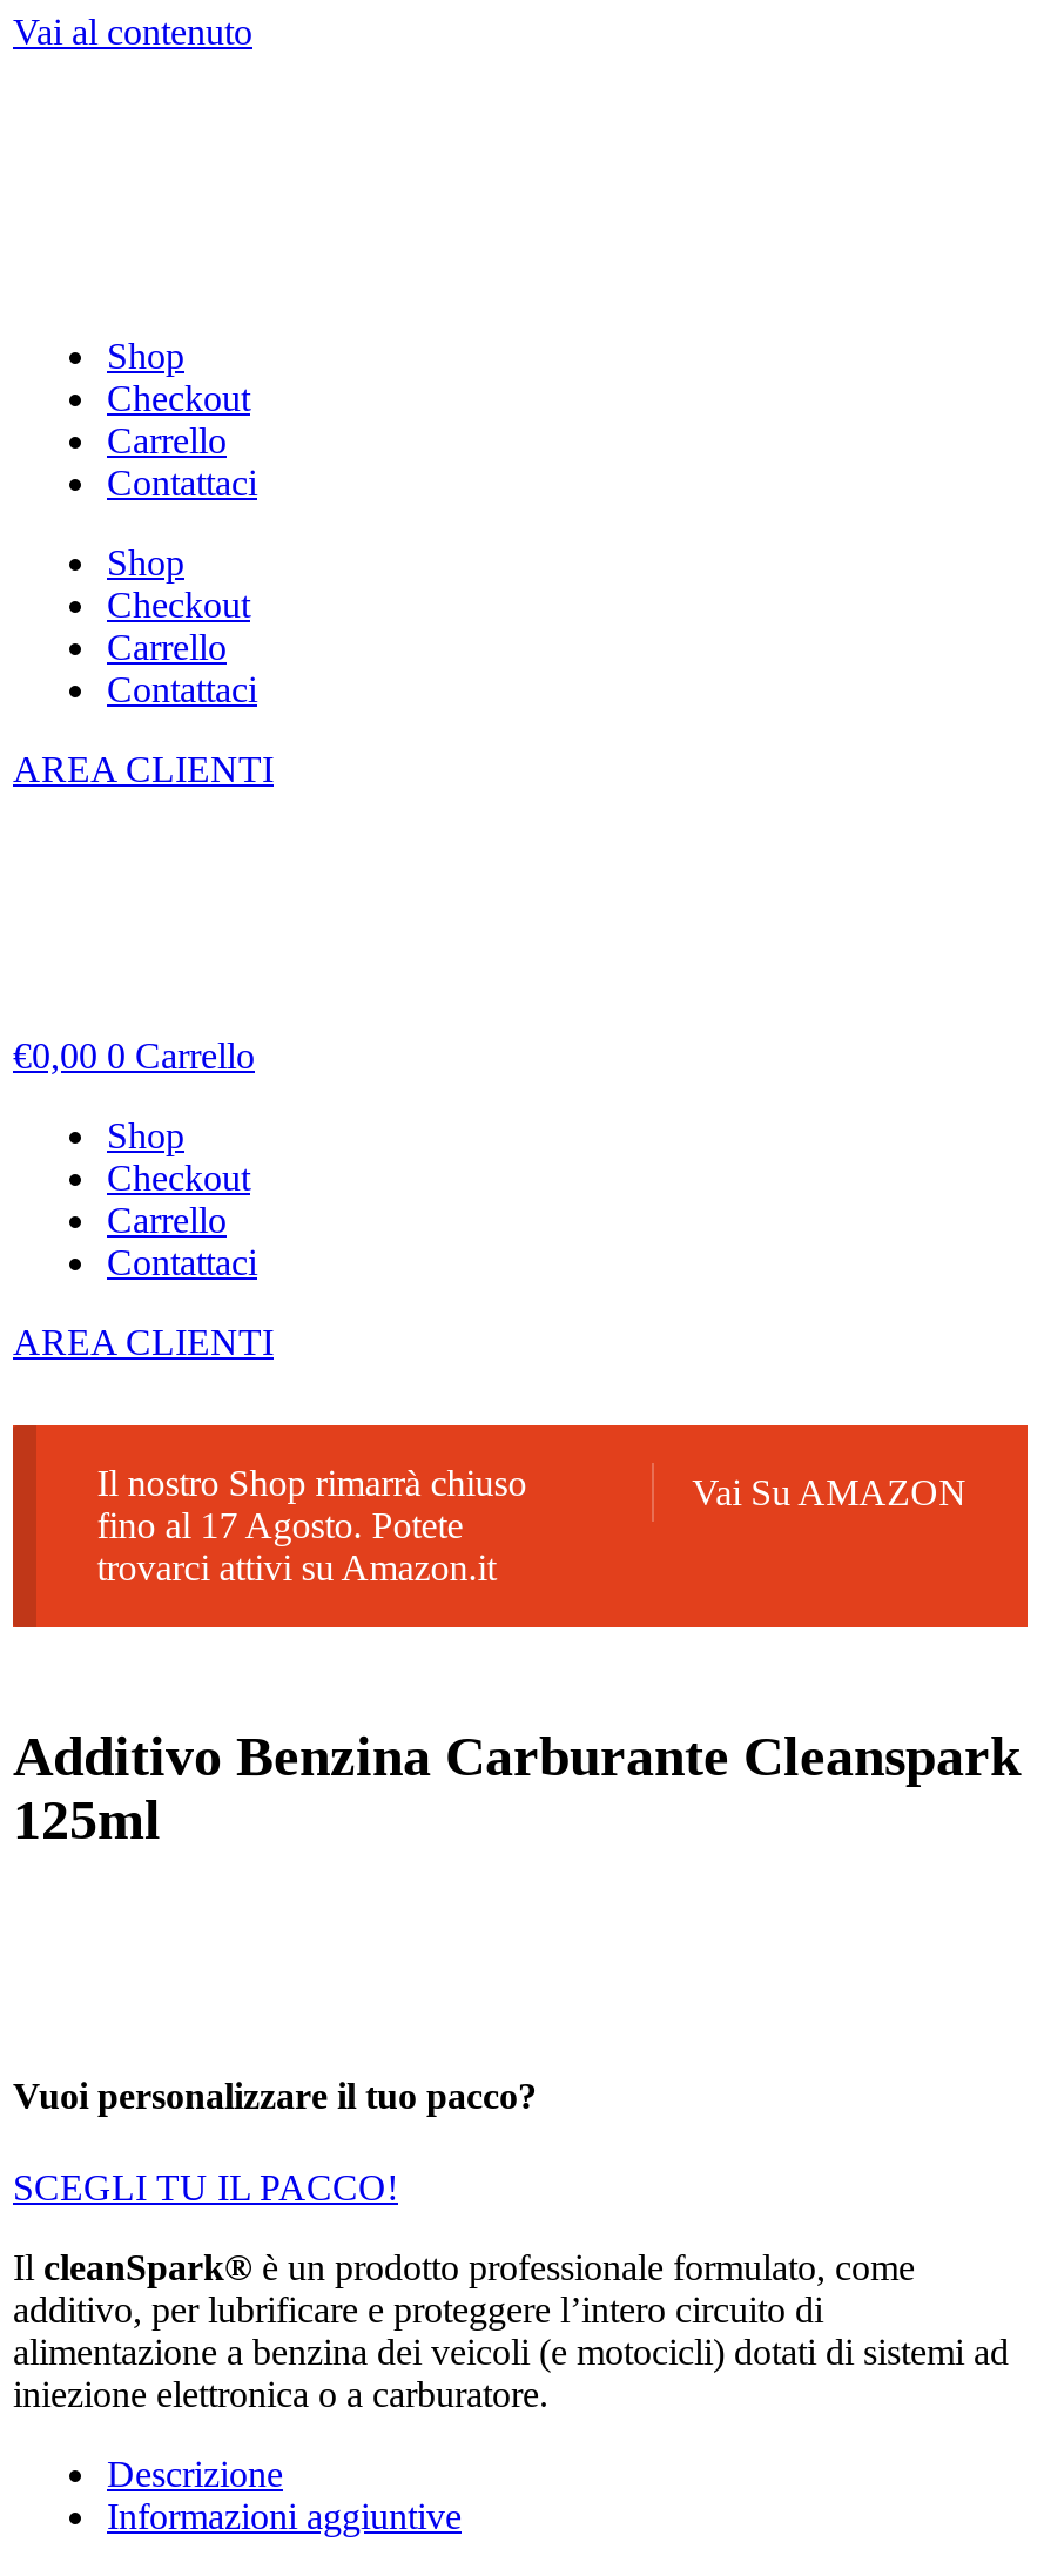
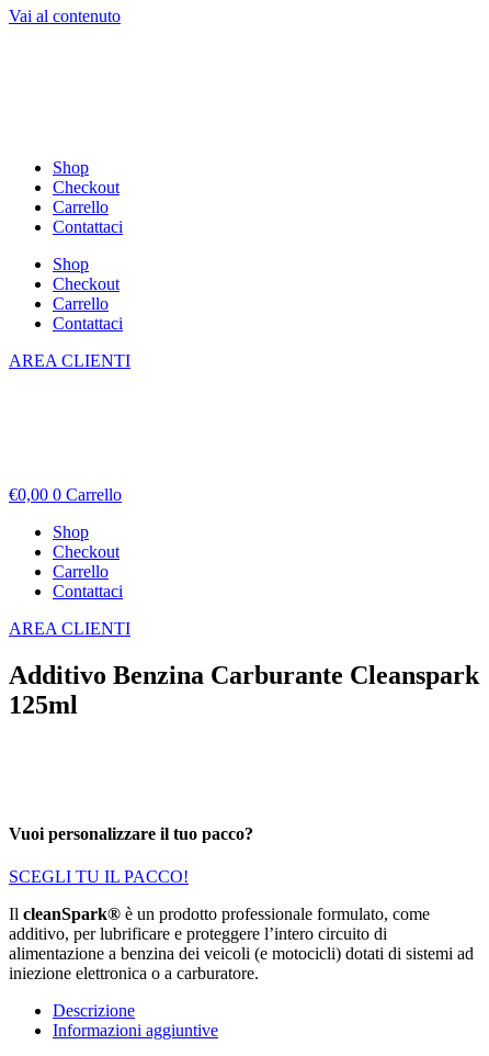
- [image]
- Vai Su AMAZON
- Il nostro Shop rimarrà chiuso
- fino al 17 Agosto. Potete
- trovarci attivi su Amazon.it
